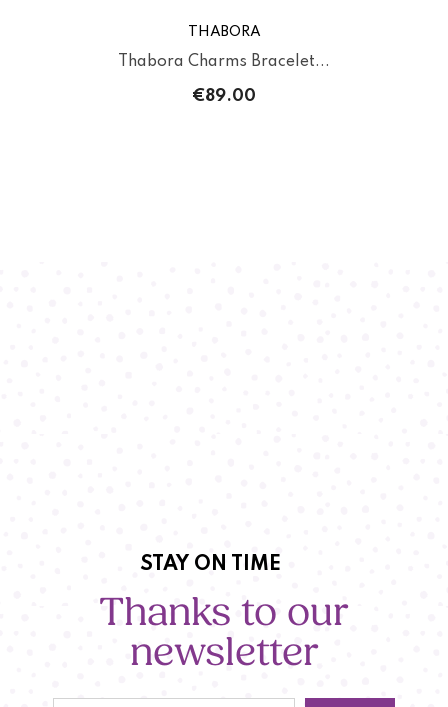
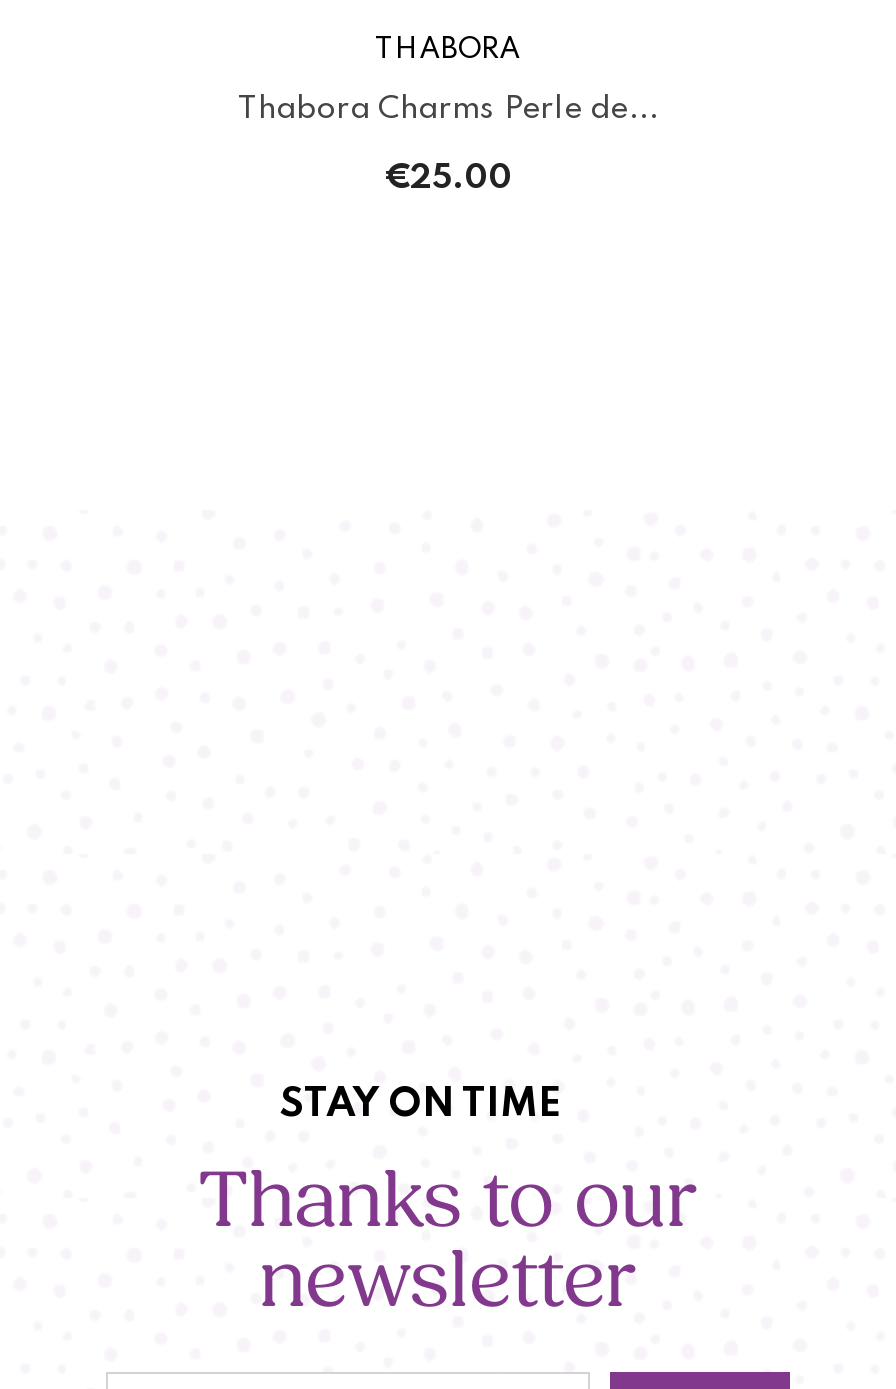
- Thabora Charms Bracelet...
+ Thabora Charms Perle de...

- €89.00
+ €25.00
